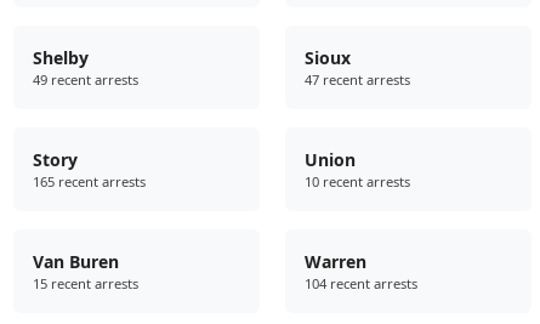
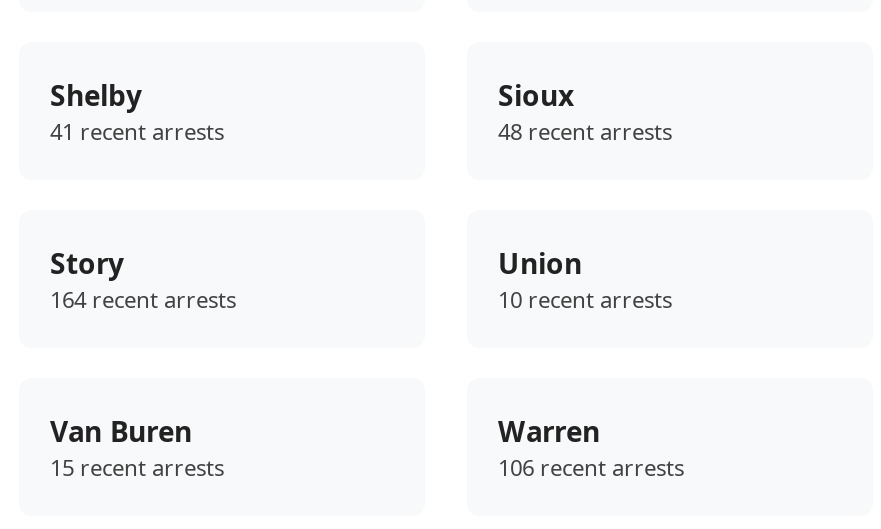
- 49 recent arrests
+ 41 recent arrests

- 47 recent arrests
+ 48 recent arrests

- 165 recent arrests
+ 164 recent arrests

- 104 recent arrests
+ 106 recent arrests
